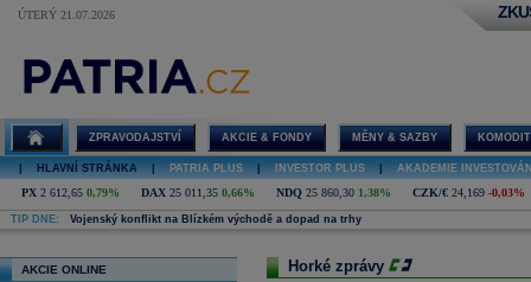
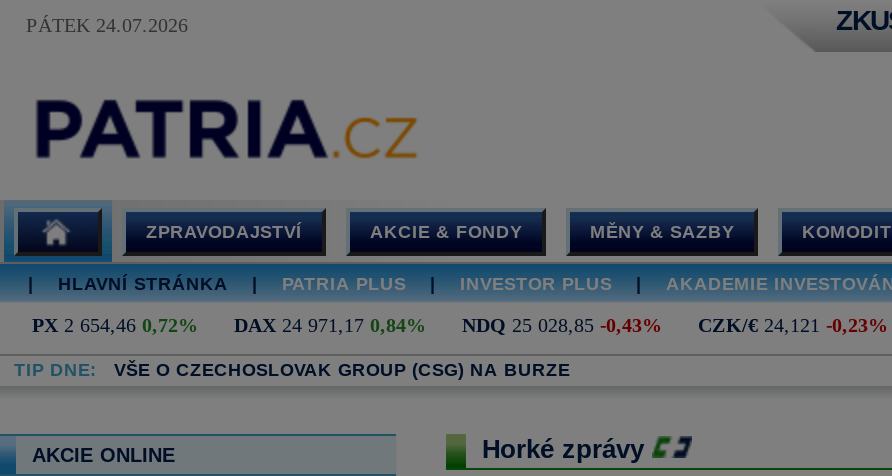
- ÚTERÝ 21.07.2026
+ PÁTEK 24.07.2026

- PX 2 612,65 0,79%
+ PX 2 654,46 0,72%

- DAX 25 011,35 0,66%
+ DAX 24 971,17 0,84%

- NDQ 25 860,30 1,38%
+ NDQ 25 028,85 -0,43%

- CZK/€ 24,169 -0,03%
+ CZK/€ 24,121 -0,23%

- Vojenský konflikt na Blízkém východě a dopad na trhy
+ VŠE O CZECHOSLOVAK GROUP (CSG) NA BURZE
